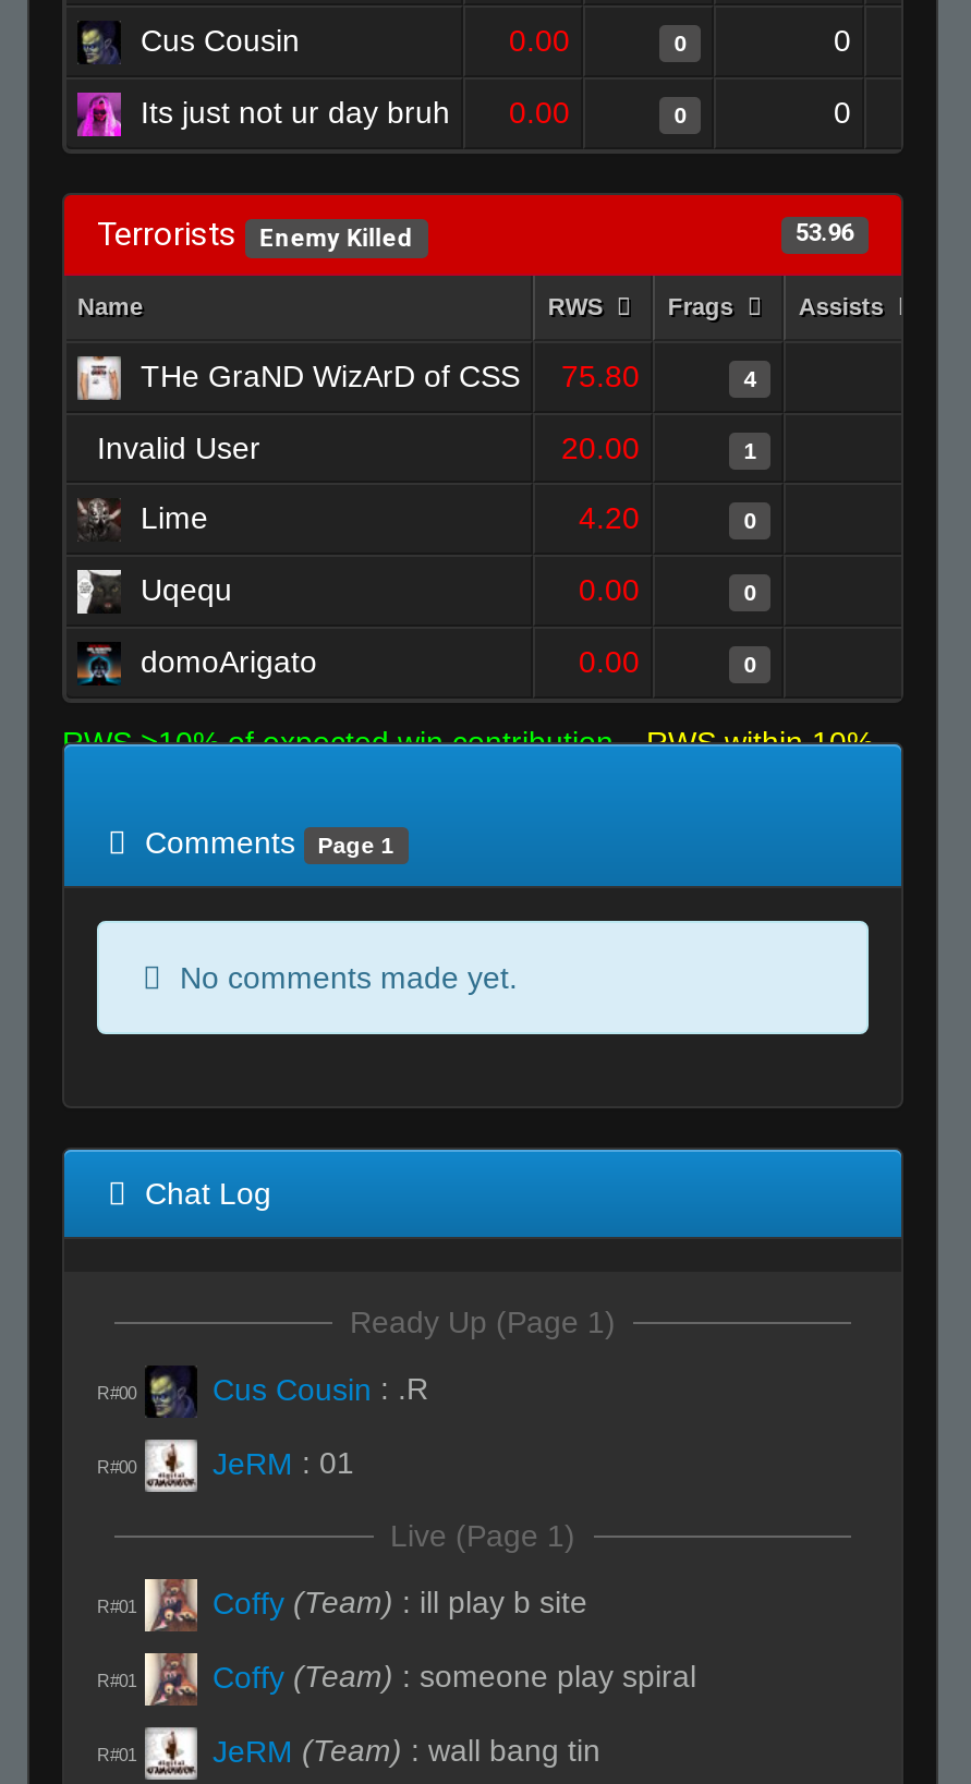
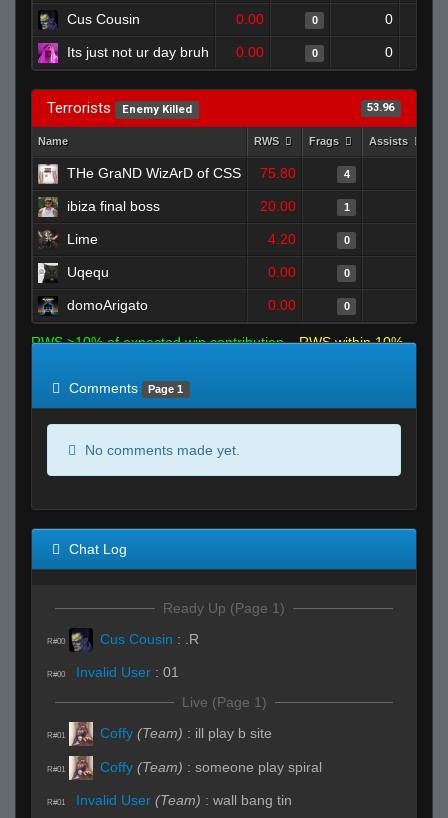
- Invalid User
+ ibiza final boss

- JeRM : 01
+ Invalid User : 01

- JeRM (Team): wall bang tin
+ Invalid User (Team): wall bang tin
